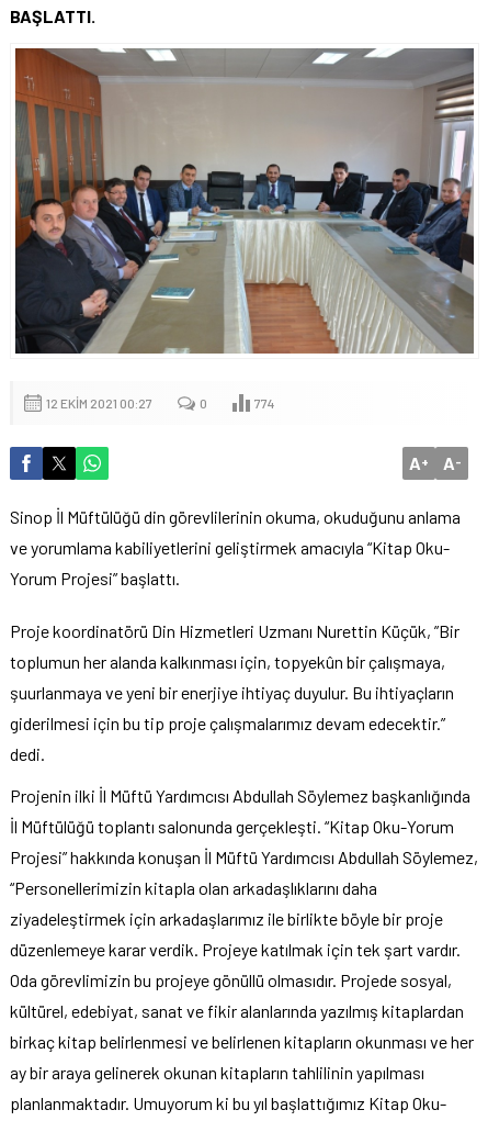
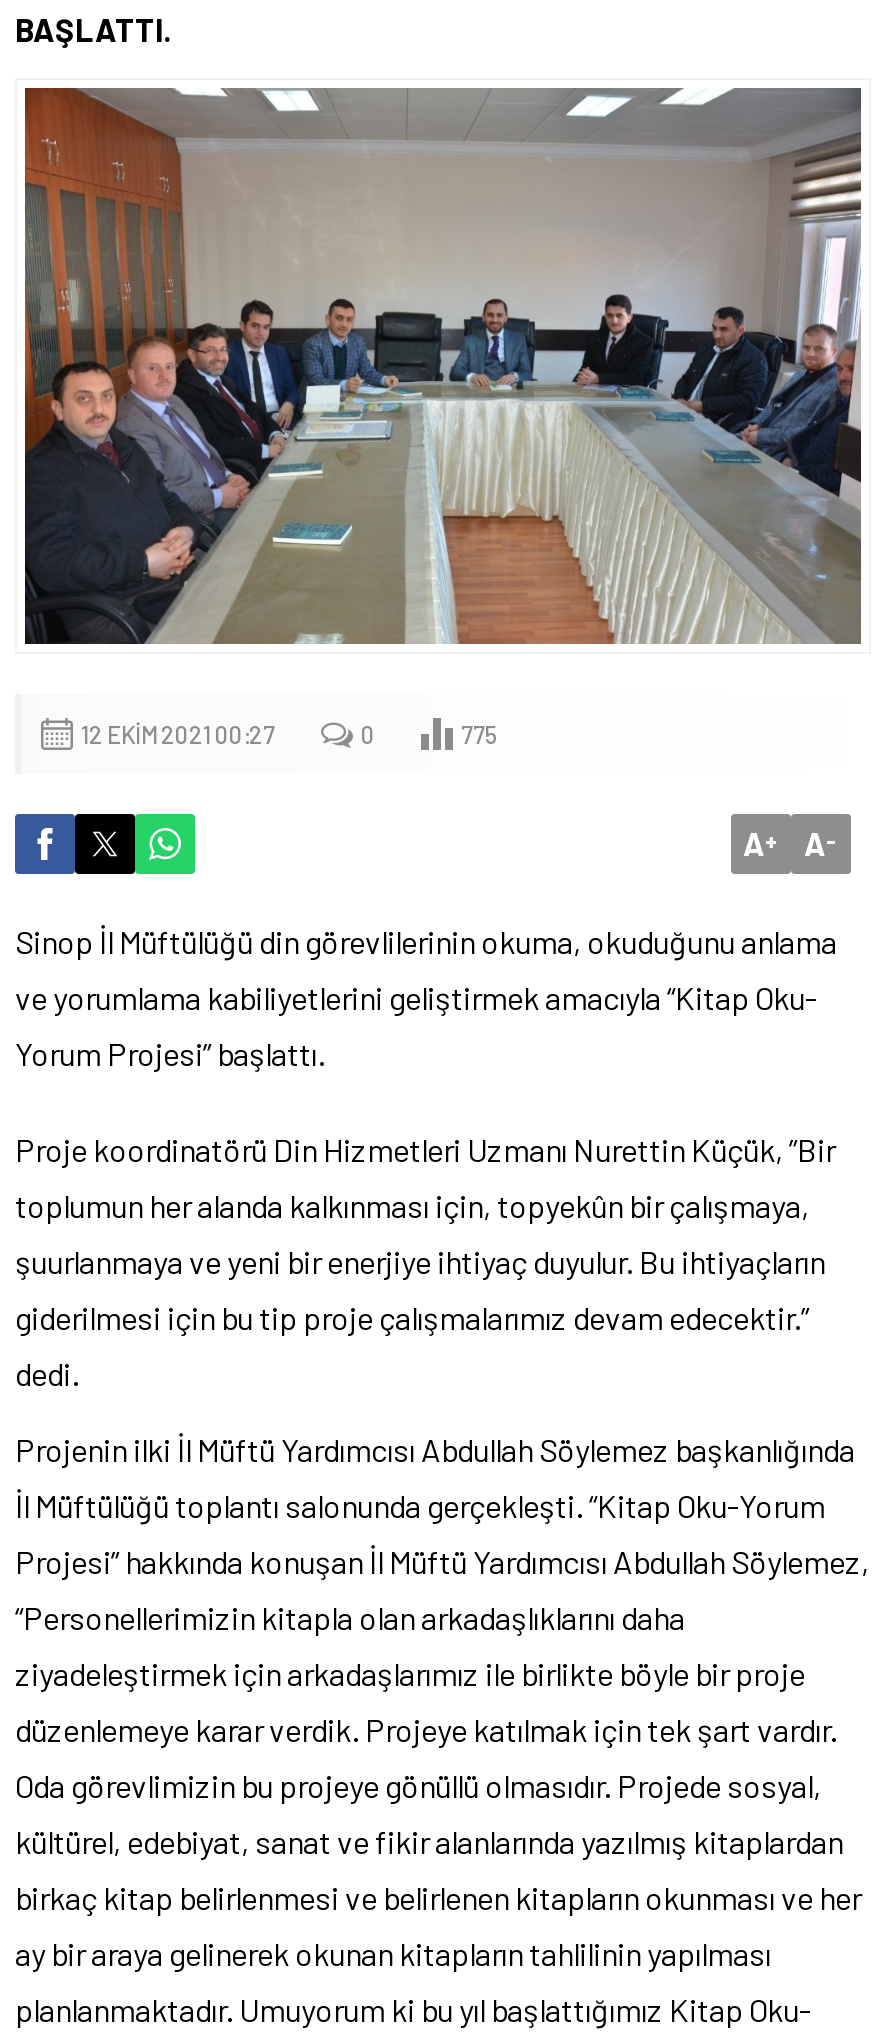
- 774
+ 775
